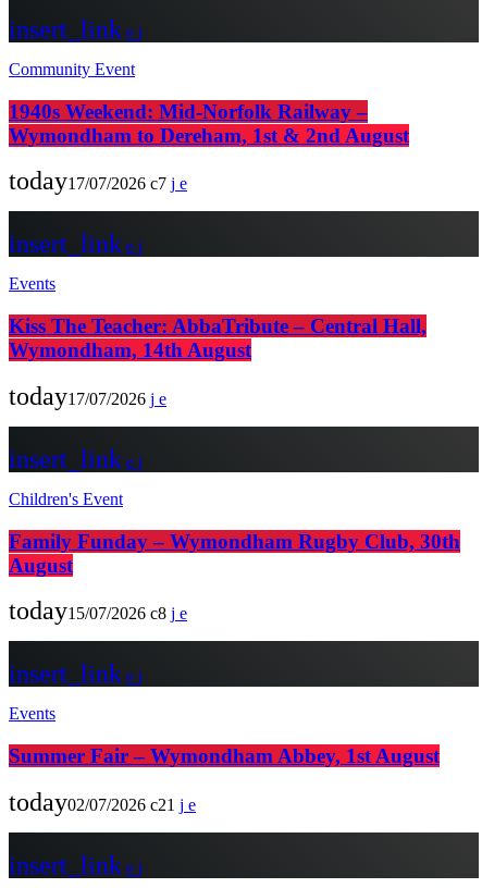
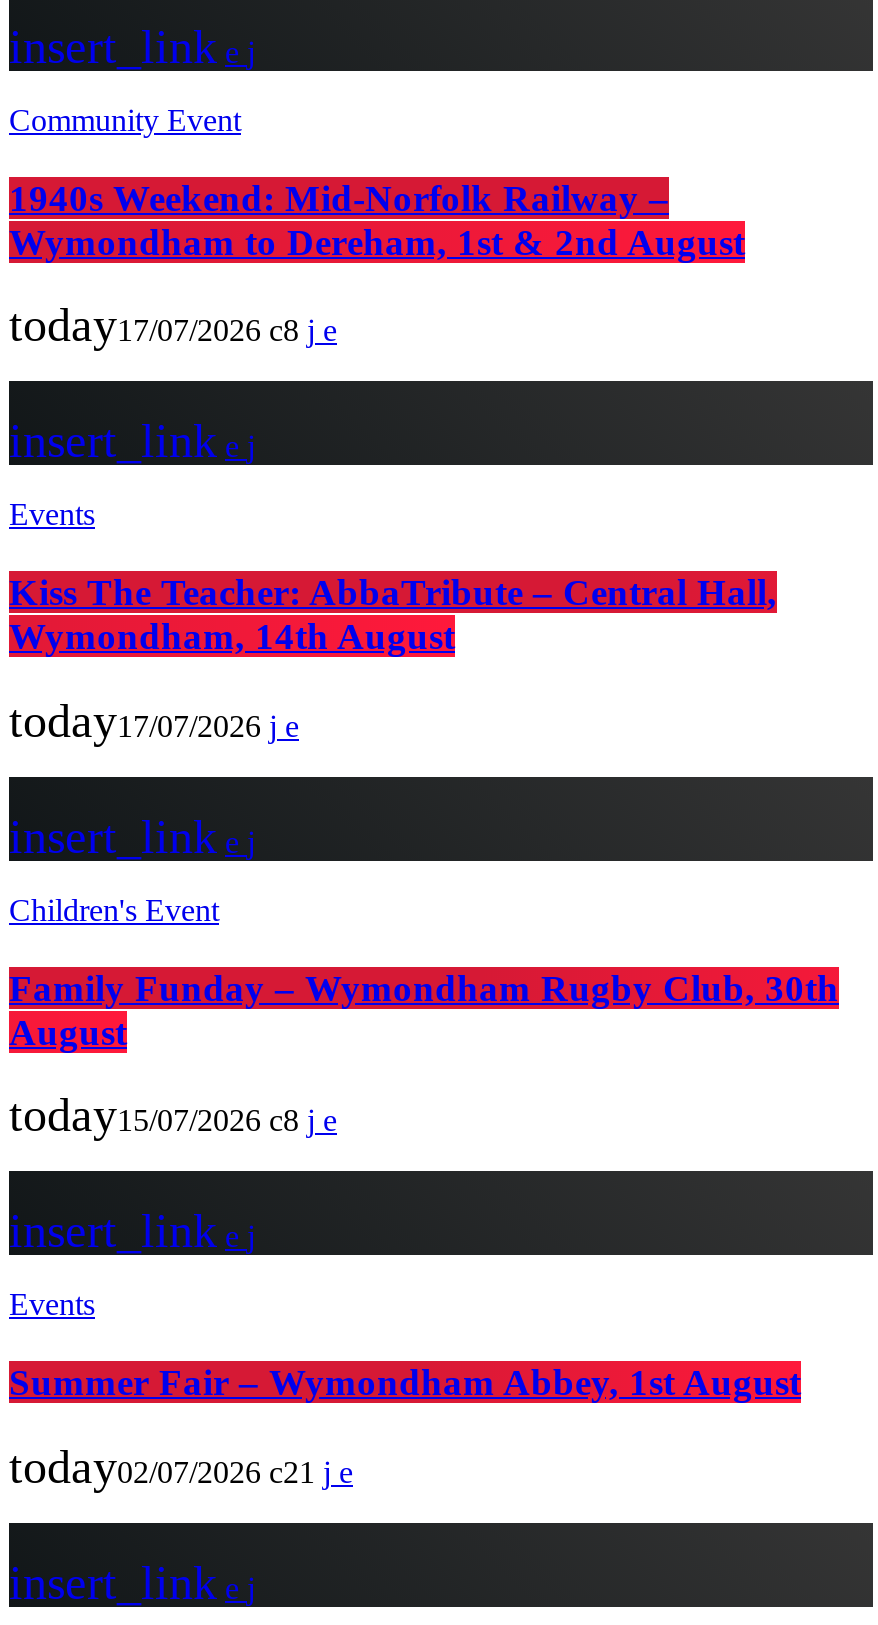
- today17/07/2026 7
+ today17/07/2026 8
